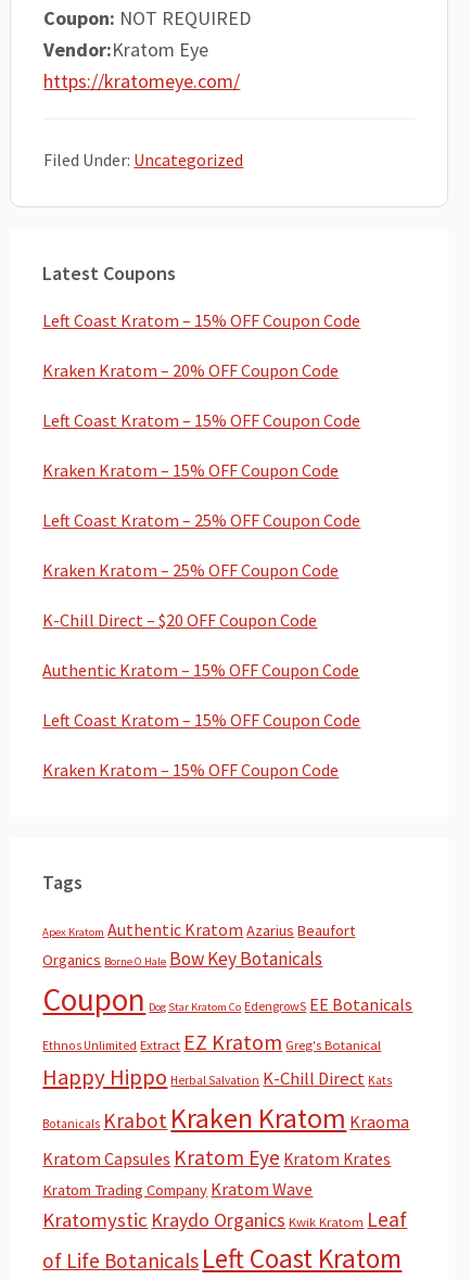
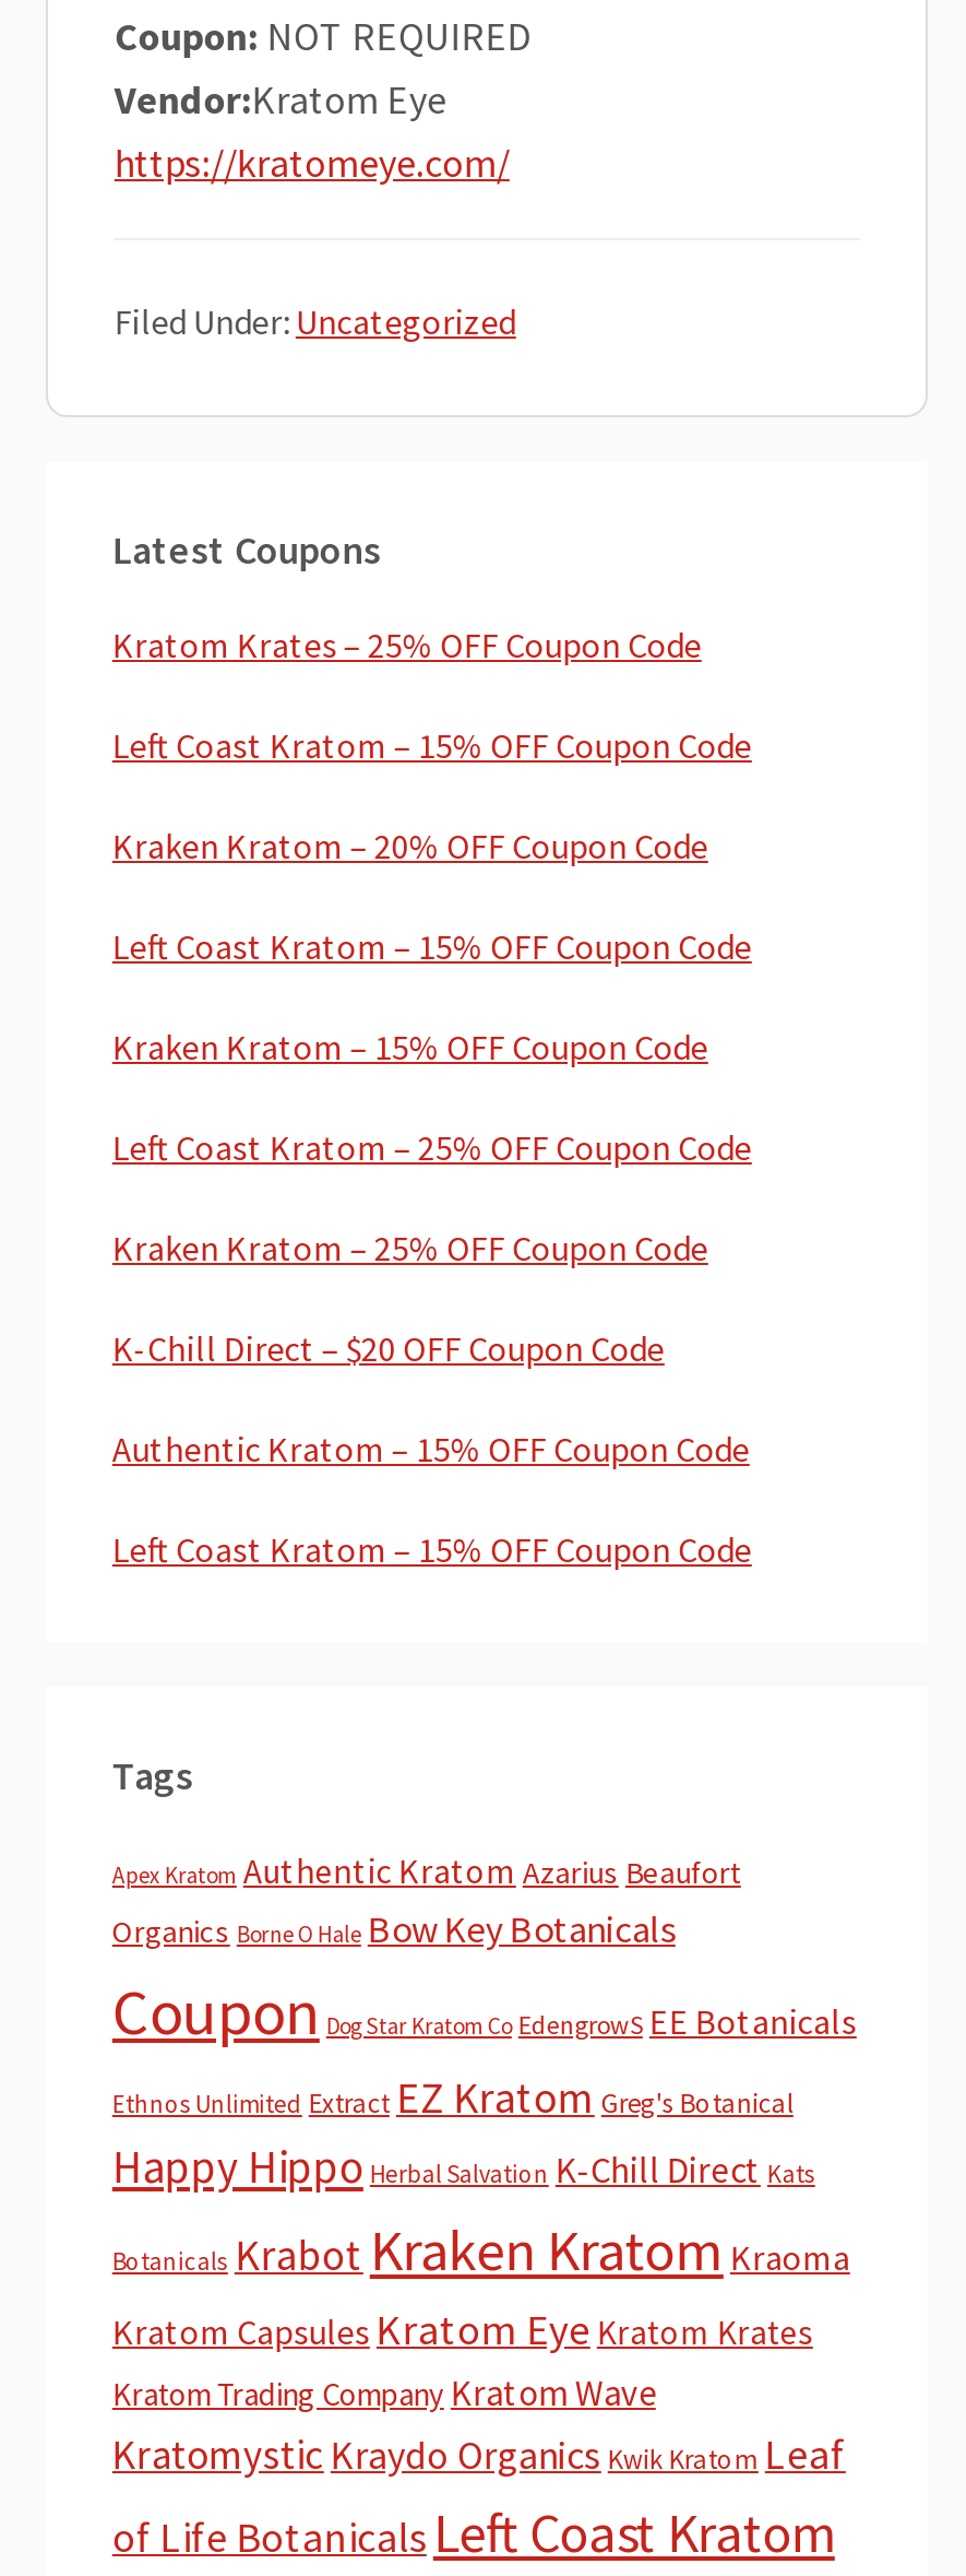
+ Kratom Krates – 25% OFF Coupon Code

moved down: Left Coast Kratom – 15% OFF Coupon Code | Kraken Kratom – 20% OFF Coupon Code | Left Coast Kratom – 15% OFF Coupon Code | ... | Authentic Kratom – 15% OFF Coupon Code | Left Coast Kratom – 15% OFF Coupon Code

- Kraken Kratom – 15% OFF Coupon Code
